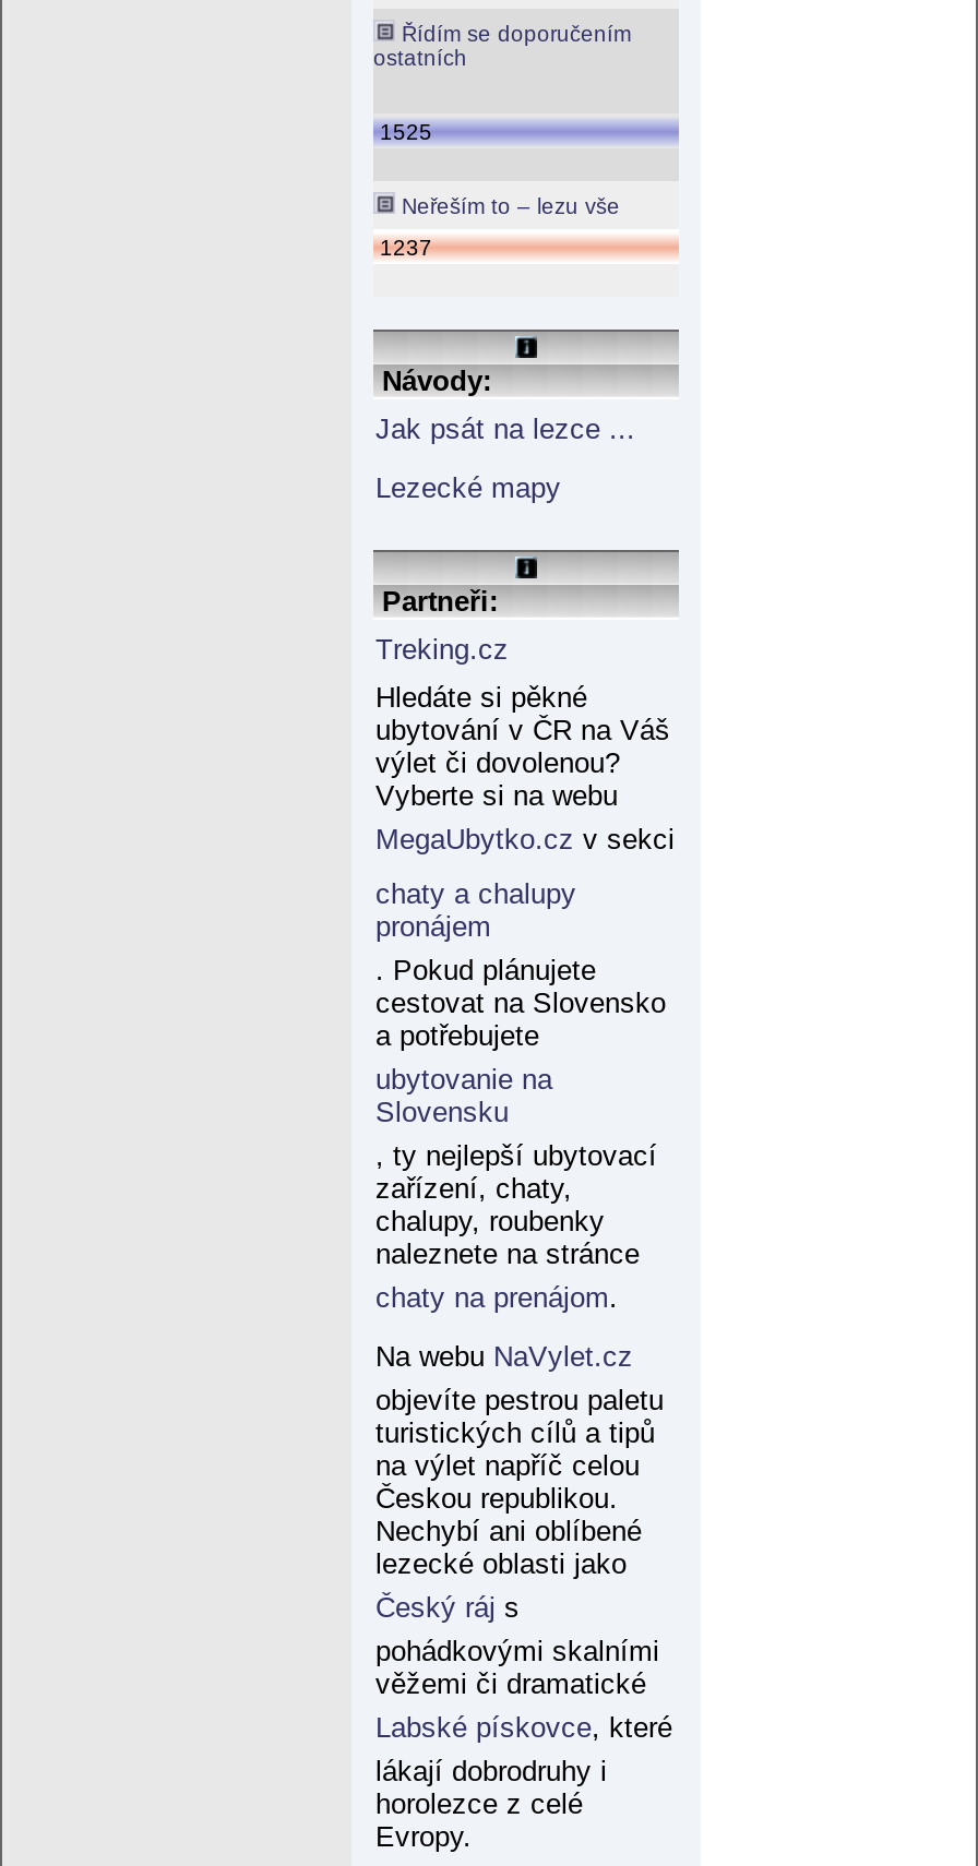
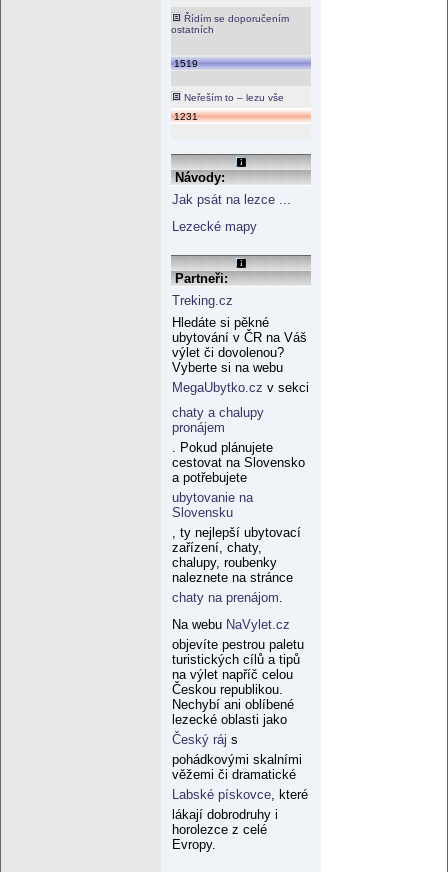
- 1525
+ 1519

- 1237
+ 1231
